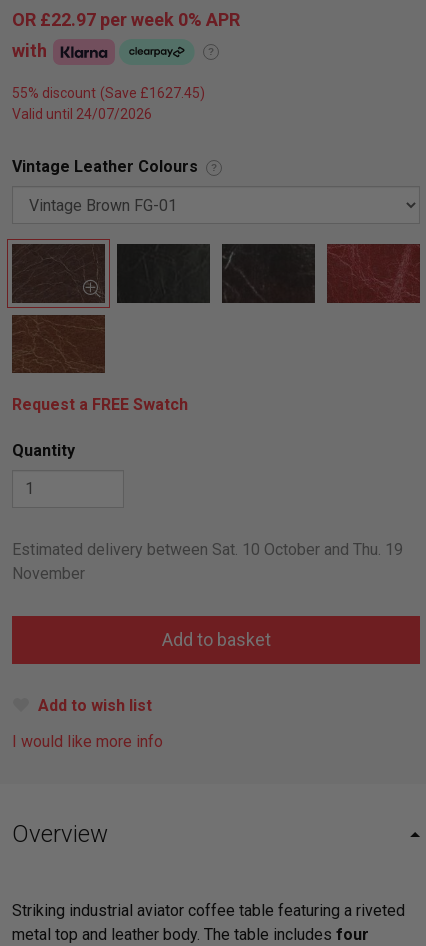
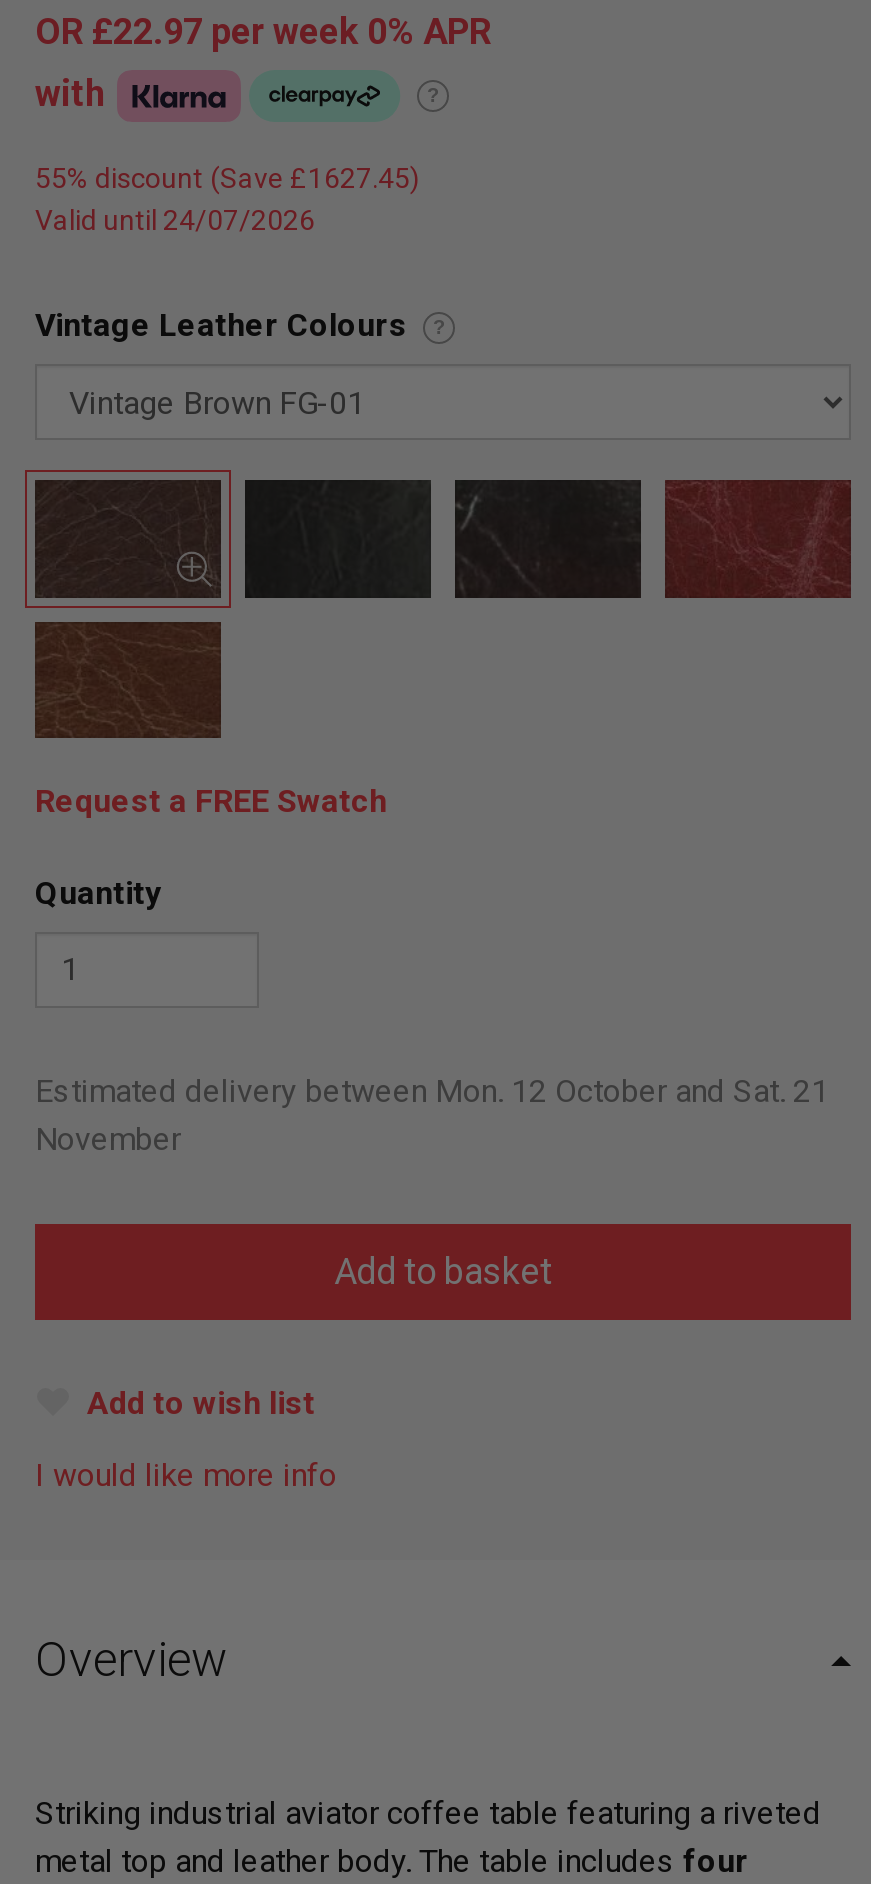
- Estimated delivery between Sat. 10 October and Thu. 19
+ Estimated delivery between Mon. 12 October and Sat. 21
